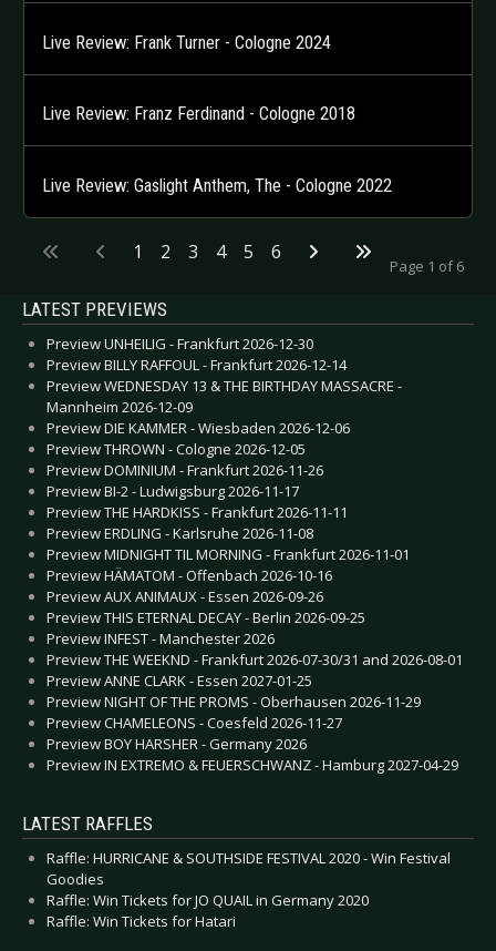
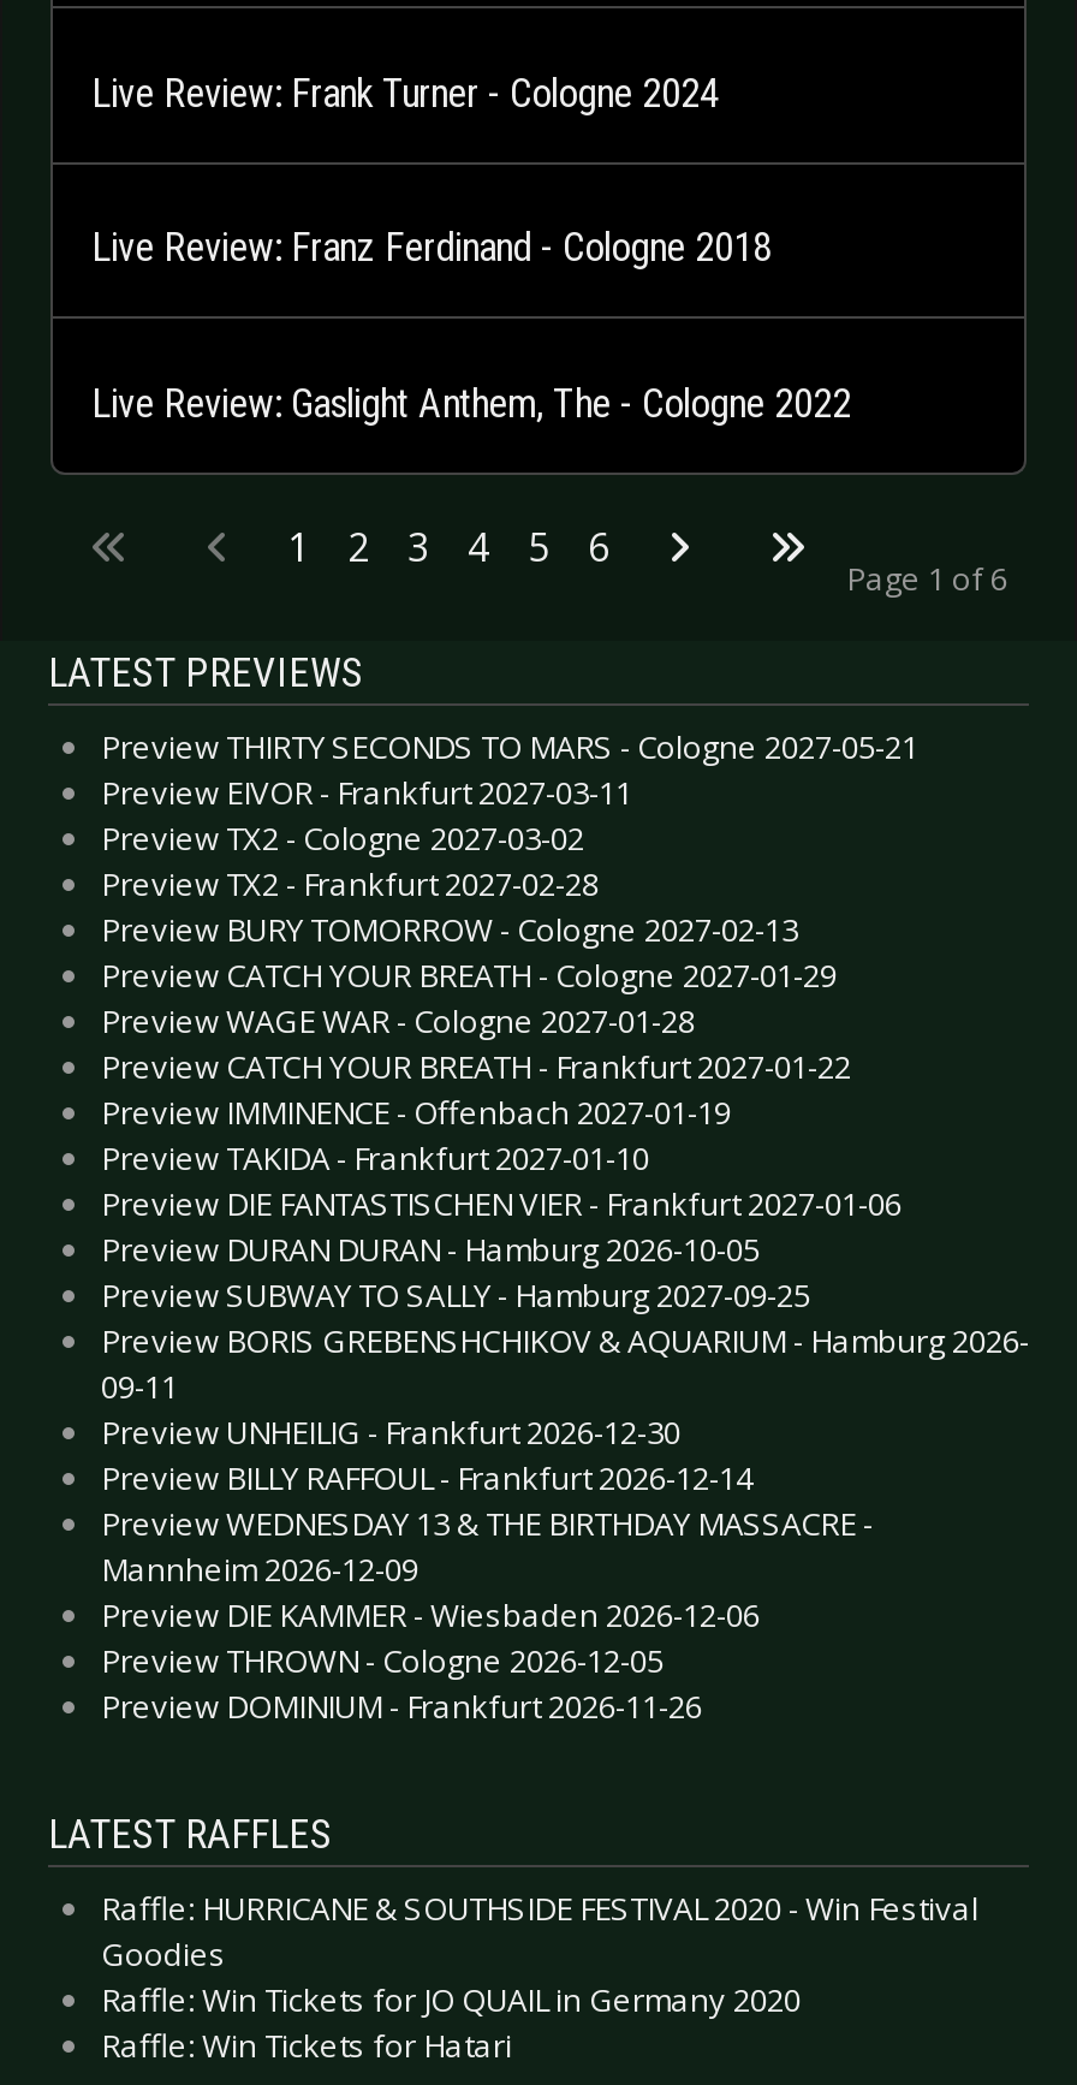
+ Preview THIRTY SECONDS TO MARS - Cologne 2027-05-21
+ Preview EIVOR - Frankfurt 2027-03-11
+ Preview TX2 - Cologne 2027-03-02
+ Preview TX2 - Frankfurt 2027-02-28
+ Preview BURY TOMORROW - Cologne 2027-02-13
+ Preview CATCH YOUR BREATH - Cologne 2027-01-29
+ Preview WAGE WAR - Cologne 2027-01-28
+ Preview CATCH YOUR BREATH - Frankfurt 2027-01-22
+ Preview IMMINENCE - Offenbach 2027-01-19
+ Preview TAKIDA - Frankfurt 2027-01-10
+ Preview DIE FANTASTISCHEN VIER - Frankfurt 2027-01-06
+ Preview DURAN DURAN - Hamburg 2026-10-05
+ Preview SUBWAY TO SALLY - Hamburg 2027-09-25
+ Preview BORIS GREBENSHCHIKOV & AQUARIUM - Hamburg 2026-
+ 09-11

moved down: Preview UNHEILIG - Frankfurt 2026-12-30 | Preview BILLY RAFFOUL - Frankfurt 2026-12-14 | Preview WEDNESDAY 13 & THE BIRTHDAY MASSACRE - | Mannheim 2026-12-09 | Preview DIE KAMMER - Wiesbaden 2026-12-06 | Preview THROWN - Cologne 2026-12-05 | Preview DOMINIUM - Frankfurt 2026-11-26

- Preview BI-2 - Ludwigsburg 2026-11-17
- Preview THE HARDKISS - Frankfurt 2026-11-11
- Preview ERDLING - Karlsruhe 2026-11-08
- Preview MIDNIGHT TIL MORNING - Frankfurt 2026-11-01
- Preview HÄMATOM - Offenbach 2026-10-16
- Preview AUX ANIMAUX - Essen 2026-09-26
- Preview THIS ETERNAL DECAY - Berlin 2026-09-25
- Preview INFEST - Manchester 2026
- Preview THE WEEKND - Frankfurt 2026-07-30/31 and 2026-08-01
- Preview ANNE CLARK - Essen 2027-01-25
- Preview NIGHT OF THE PROMS - Oberhausen 2026-11-29
- Preview CHAMELEONS - Coesfeld 2026-11-27
- Preview BOY HARSHER - Germany 2026
- Preview IN EXTREMO & FEUERSCHWANZ - Hamburg 2027-04-29
